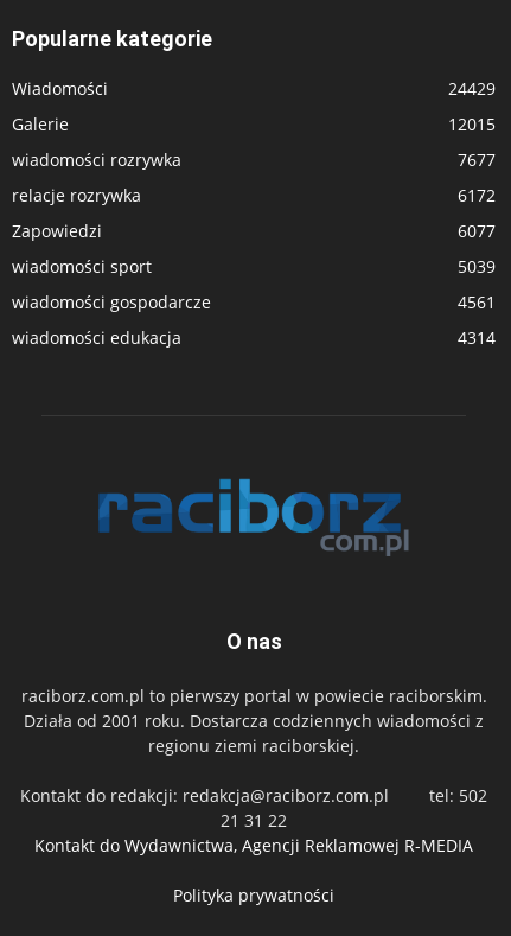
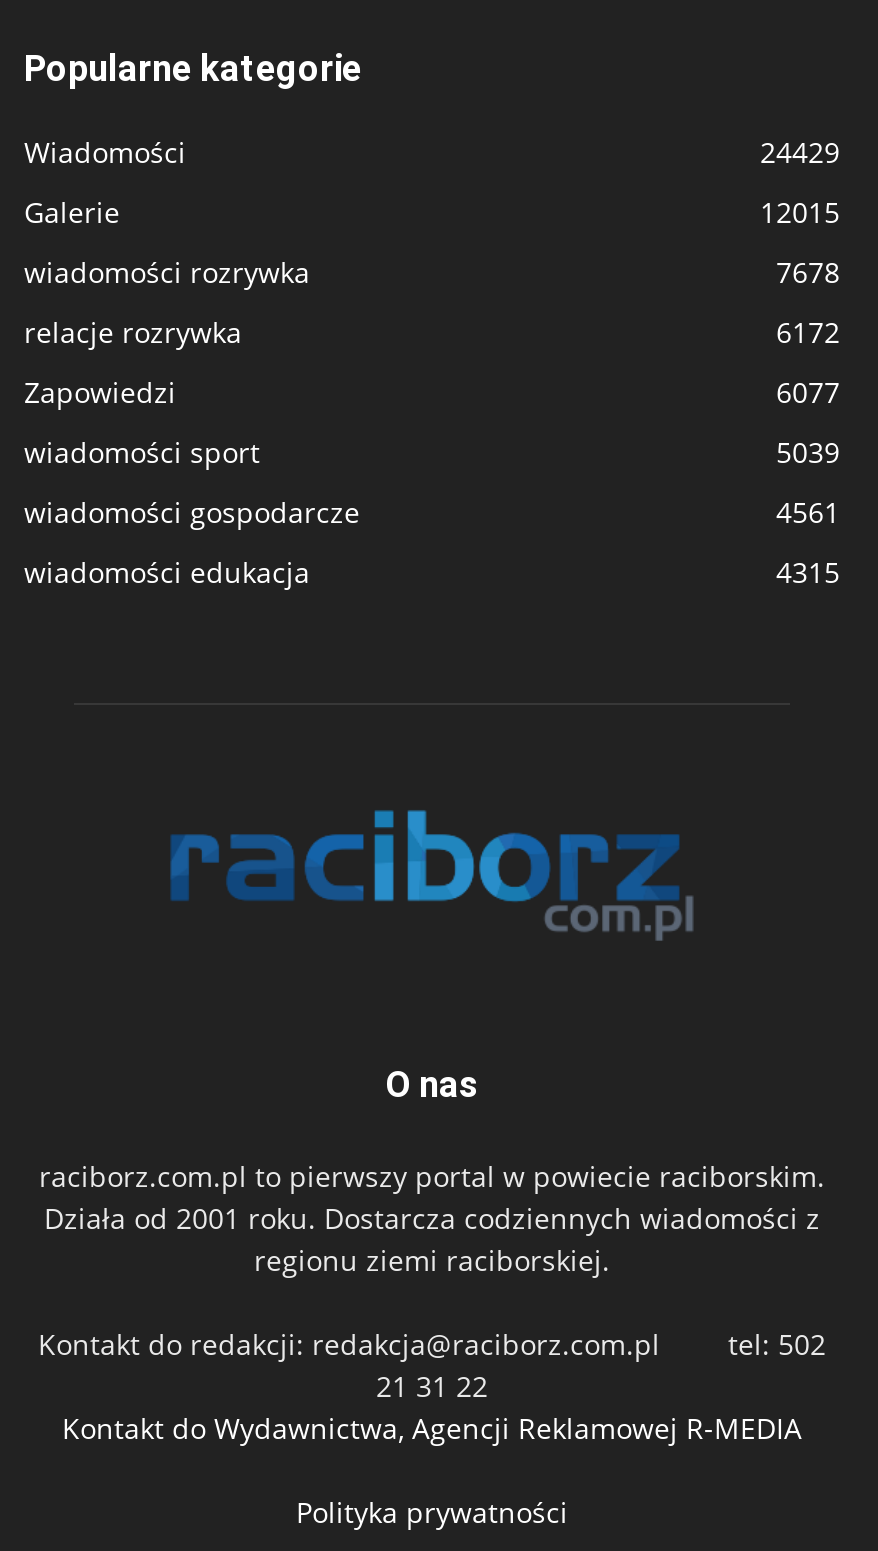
- 7677
+ 7678

- 4314
+ 4315
